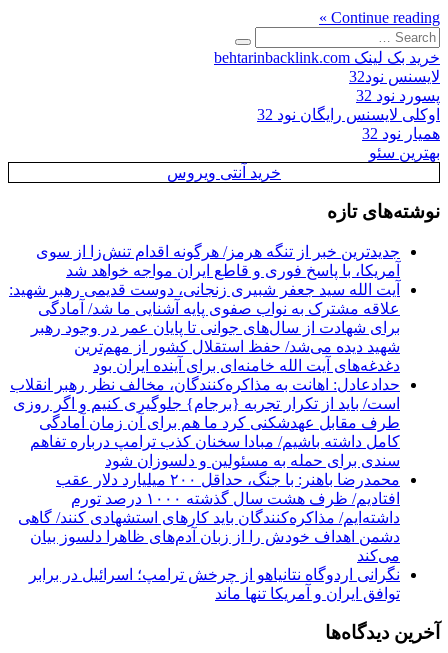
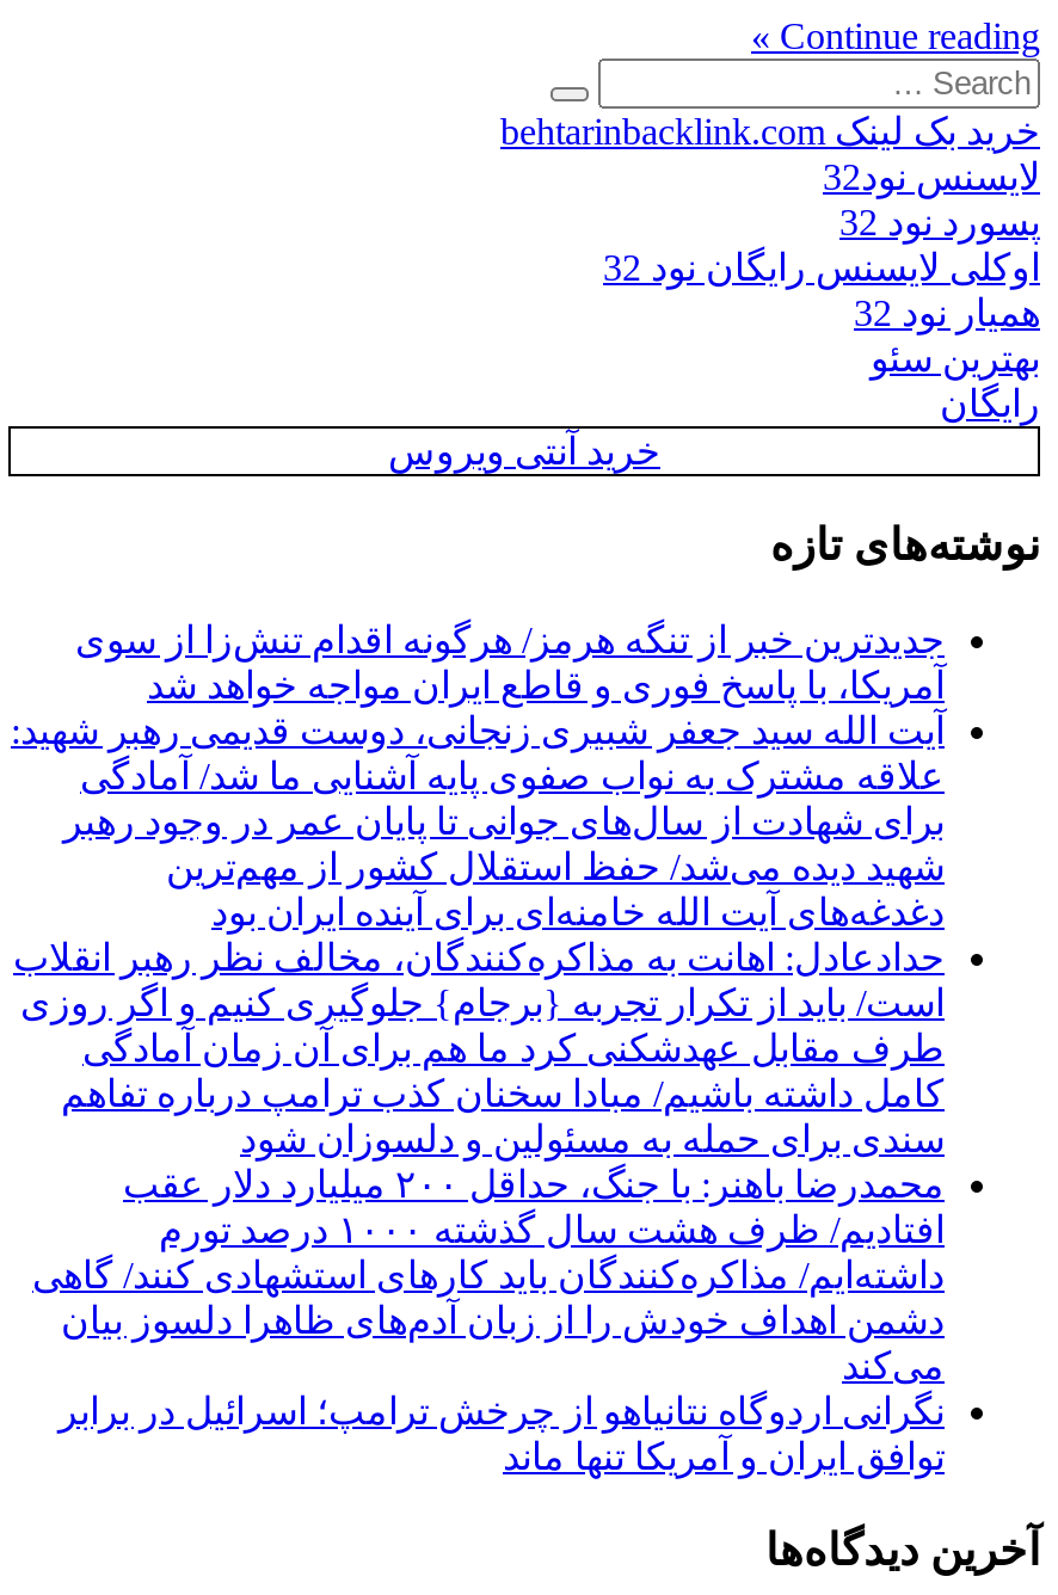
+ رایگان
